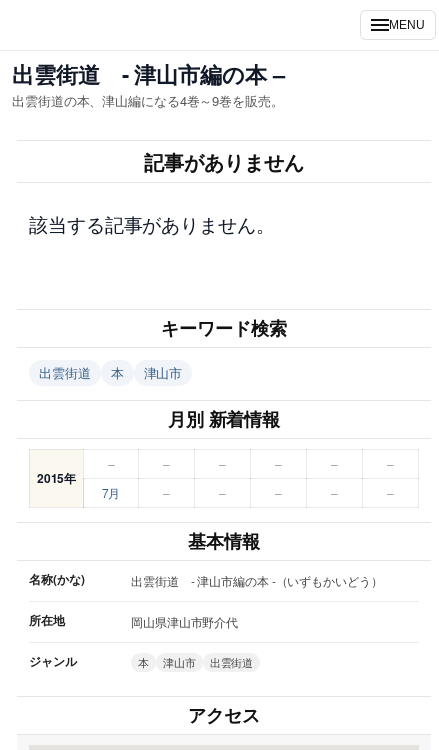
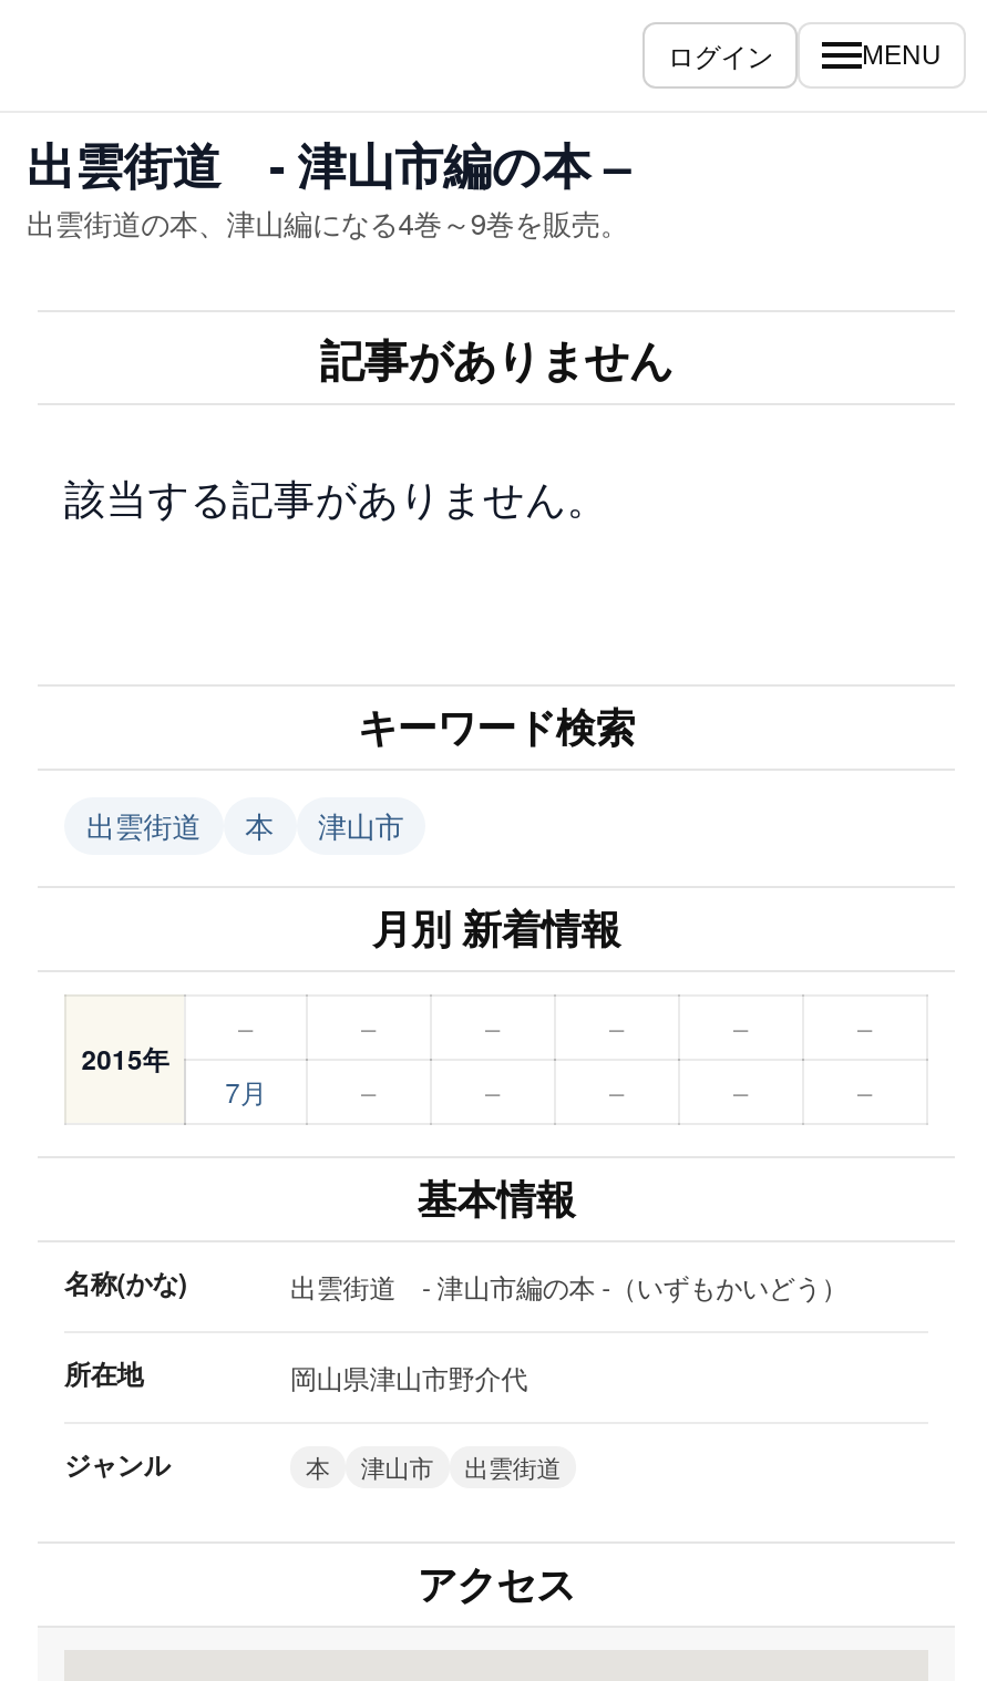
+ ログイン
